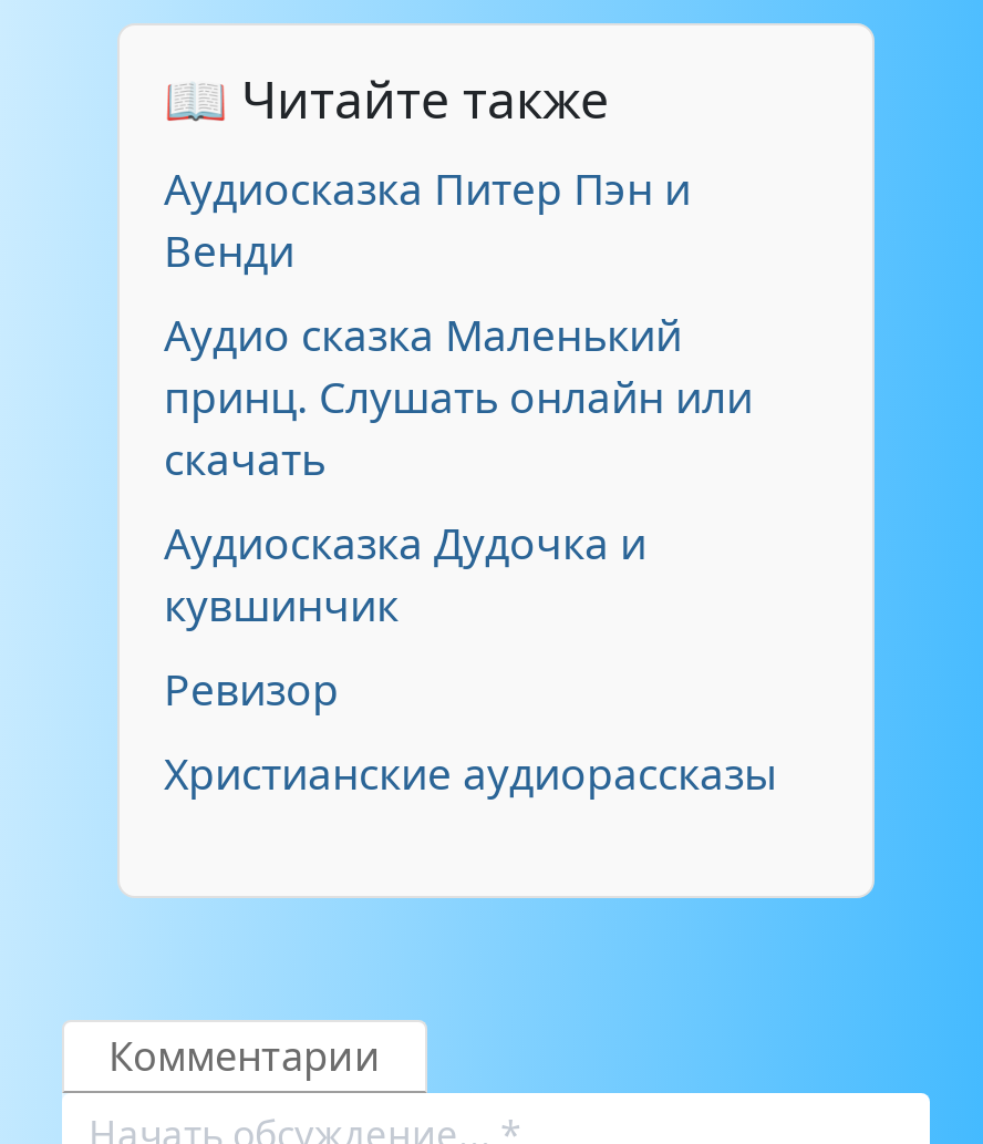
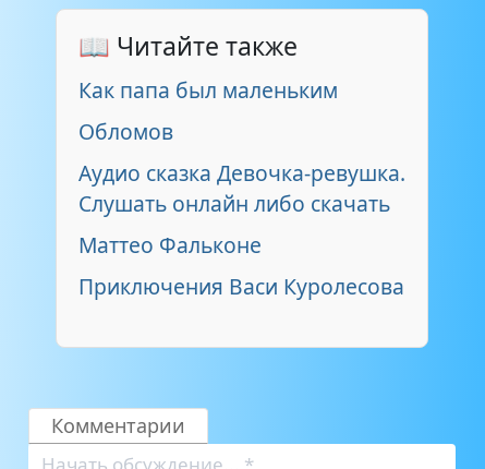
- Аудиосказка Питер Пэн и
- Венди
- Аудио сказка Маленький
- принц. Слушать онлайн или
- скачать
- Аудиосказка Дудочка и
- кувшинчик
- Ревизор
- Христианские аудиорассказы
+ Как папа был маленьким
+ Обломов
+ Аудио сказка Девочка-ревушка.
+ Слушать онлайн либо скачать
+ Маттео Фальконе
+ Приключения Васи Куролесова
